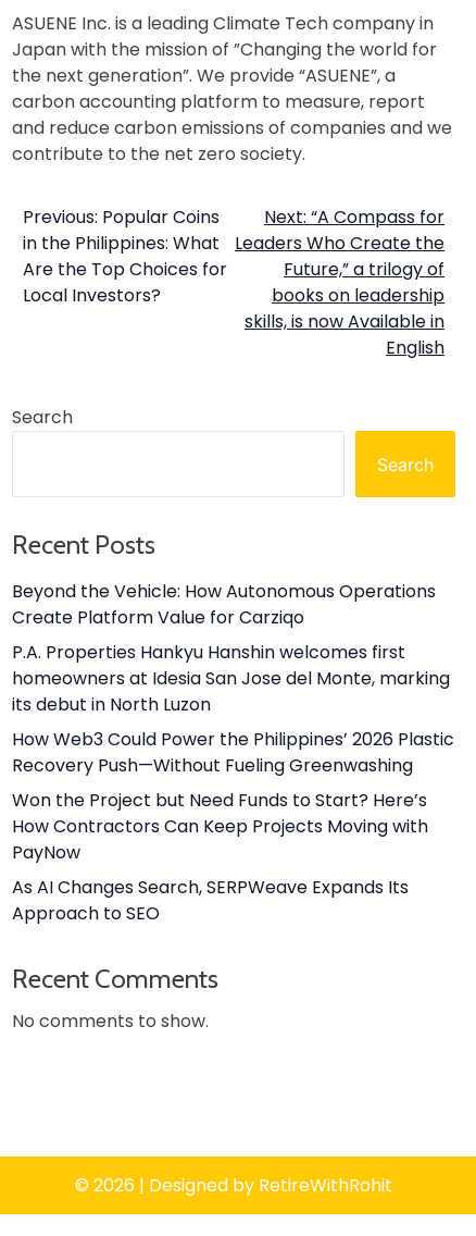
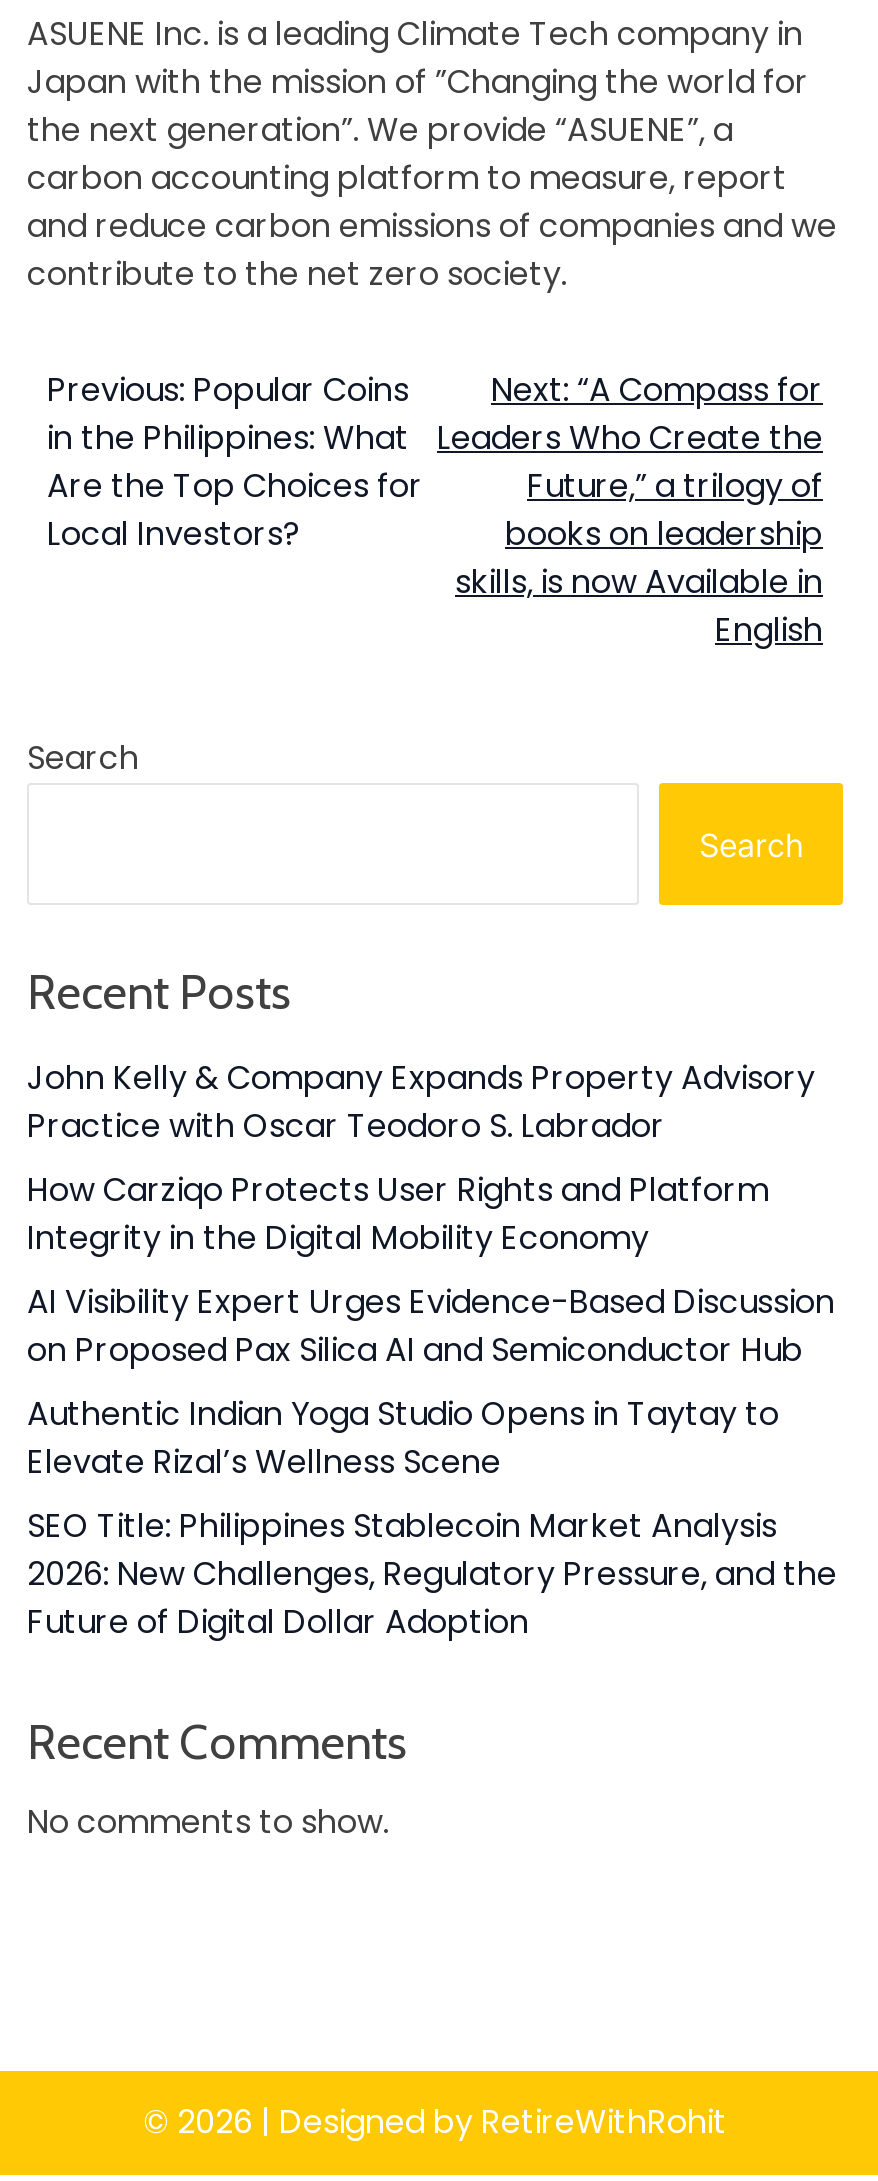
- Beyond the Vehicle: How Autonomous Operations
- Create Platform Value for Carziqo
- P.A. Properties Hankyu Hanshin welcomes first
- homeowners at Idesia San Jose del Monte, marking
- its debut in North Luzon
- How Web3 Could Power the Philippines’ 2026 Plastic
- Recovery Push—Without Fueling Greenwashing
- Won the Project but Need Funds to Start? Here’s
- How Contractors Can Keep Projects Moving with
- PayNow
- As AI Changes Search, SERPWeave Expands Its
- Approach to SEO
+ John Kelly & Company Expands Property Advisory
+ Practice with Oscar Teodoro S. Labrador
+ How Carziqo Protects User Rights and Platform
+ Integrity in the Digital Mobility Economy
+ AI Visibility Expert Urges Evidence-Based Discussion
+ on Proposed Pax Silica AI and Semiconductor Hub
+ Authentic Indian Yoga Studio Opens in Taytay to
+ Elevate Rizal’s Wellness Scene
+ SEO Title: Philippines Stablecoin Market Analysis
+ 2026: New Challenges, Regulatory Pressure, and the
+ Future of Digital Dollar Adoption
